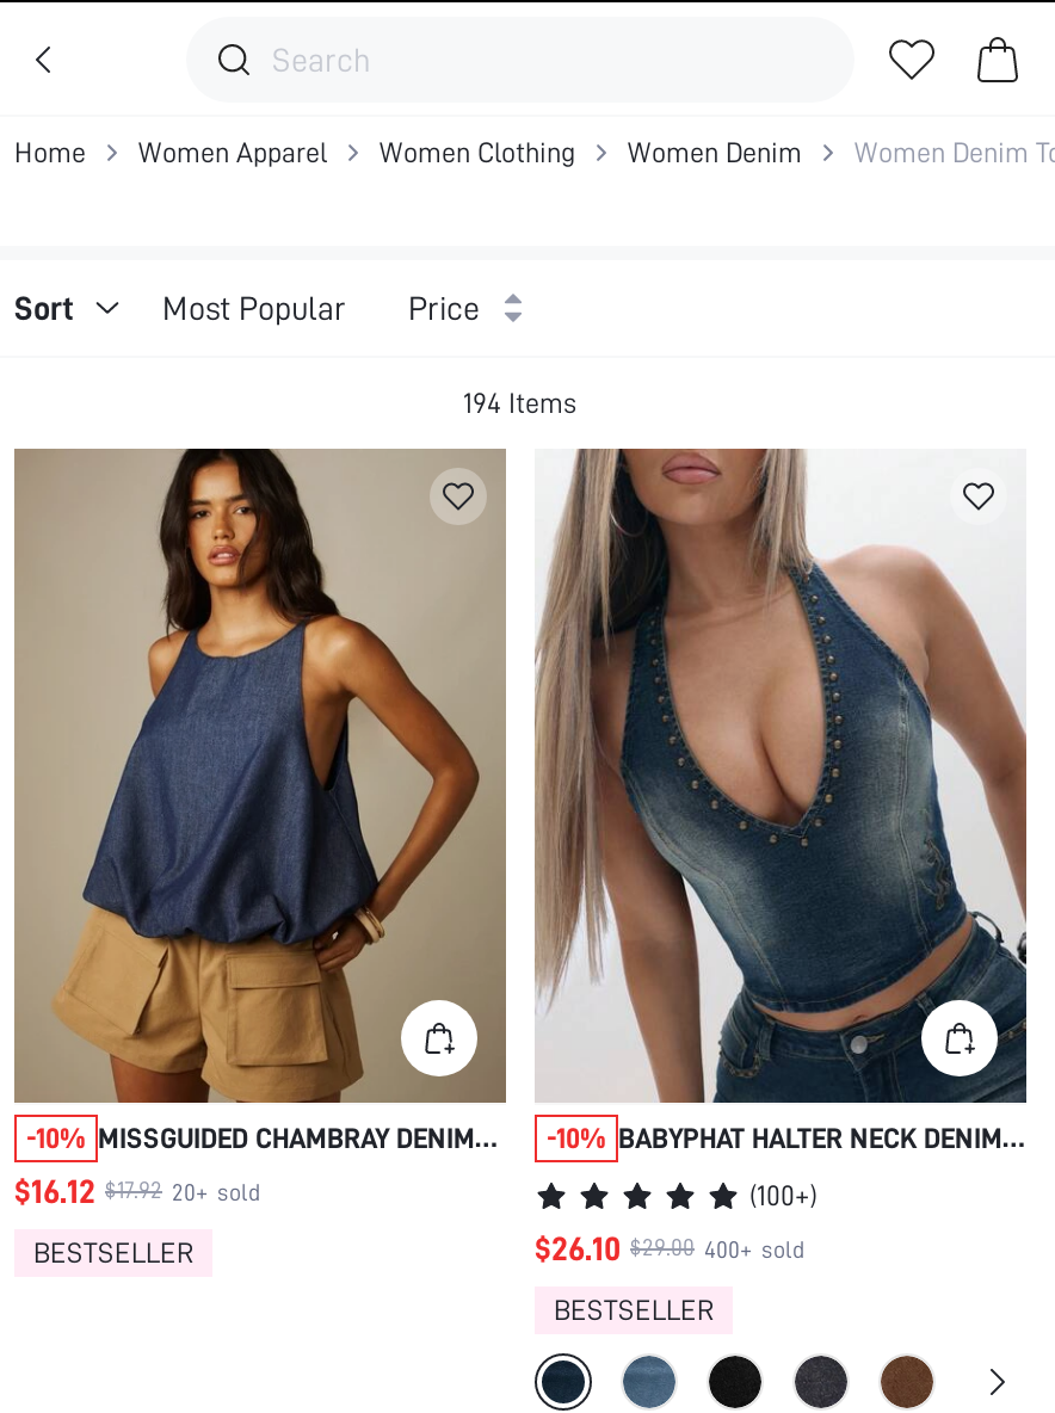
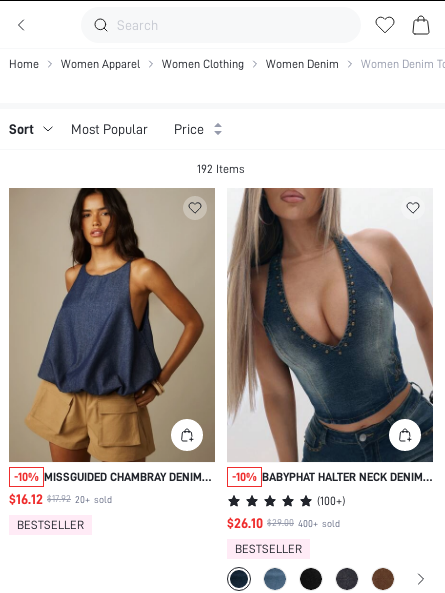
- 194 Items
+ 192 Items
